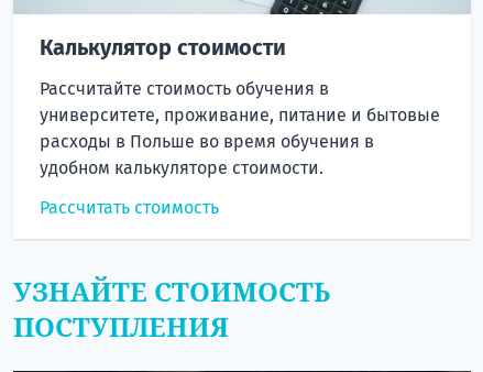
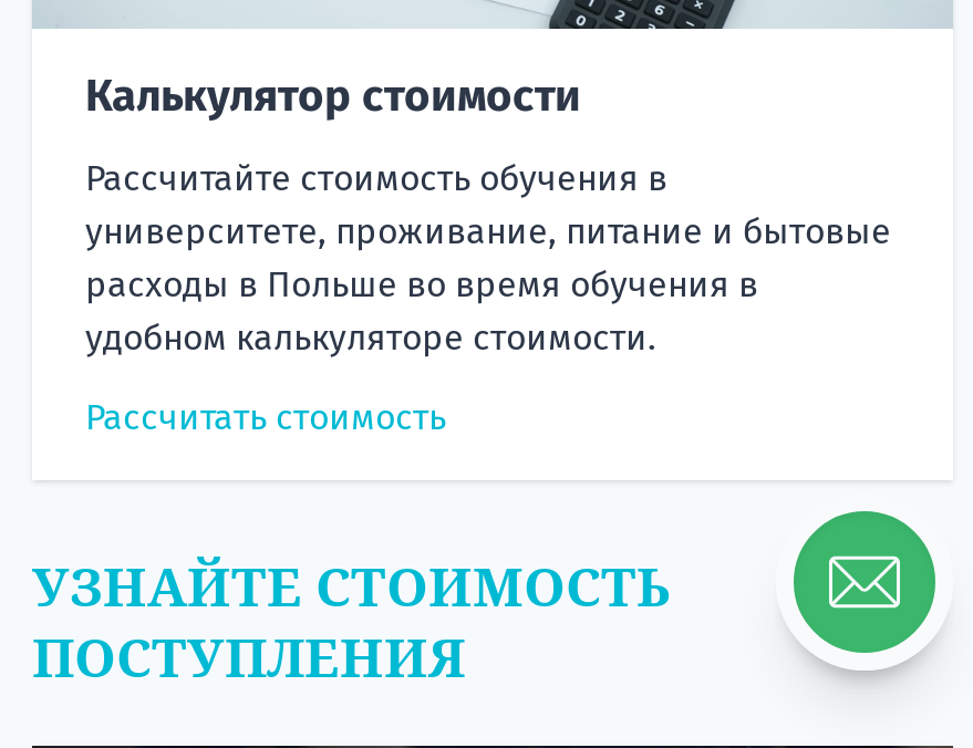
+ [image]
